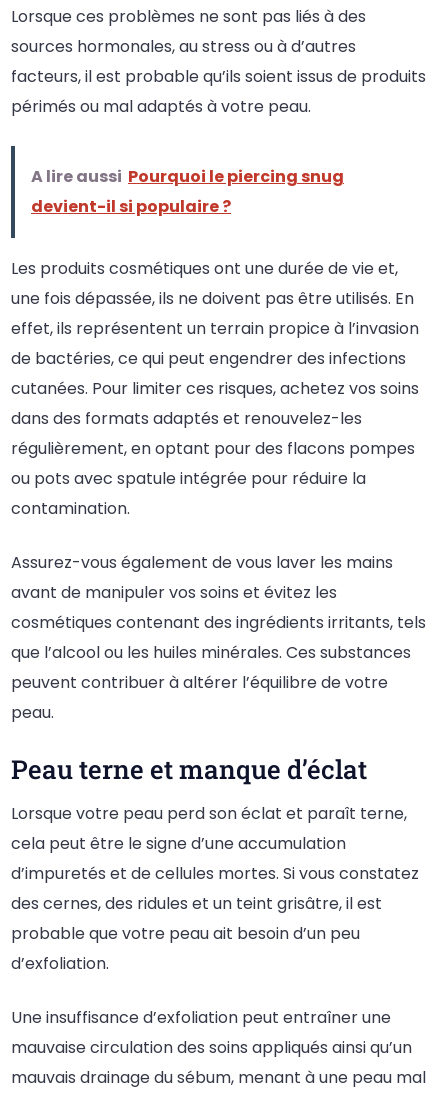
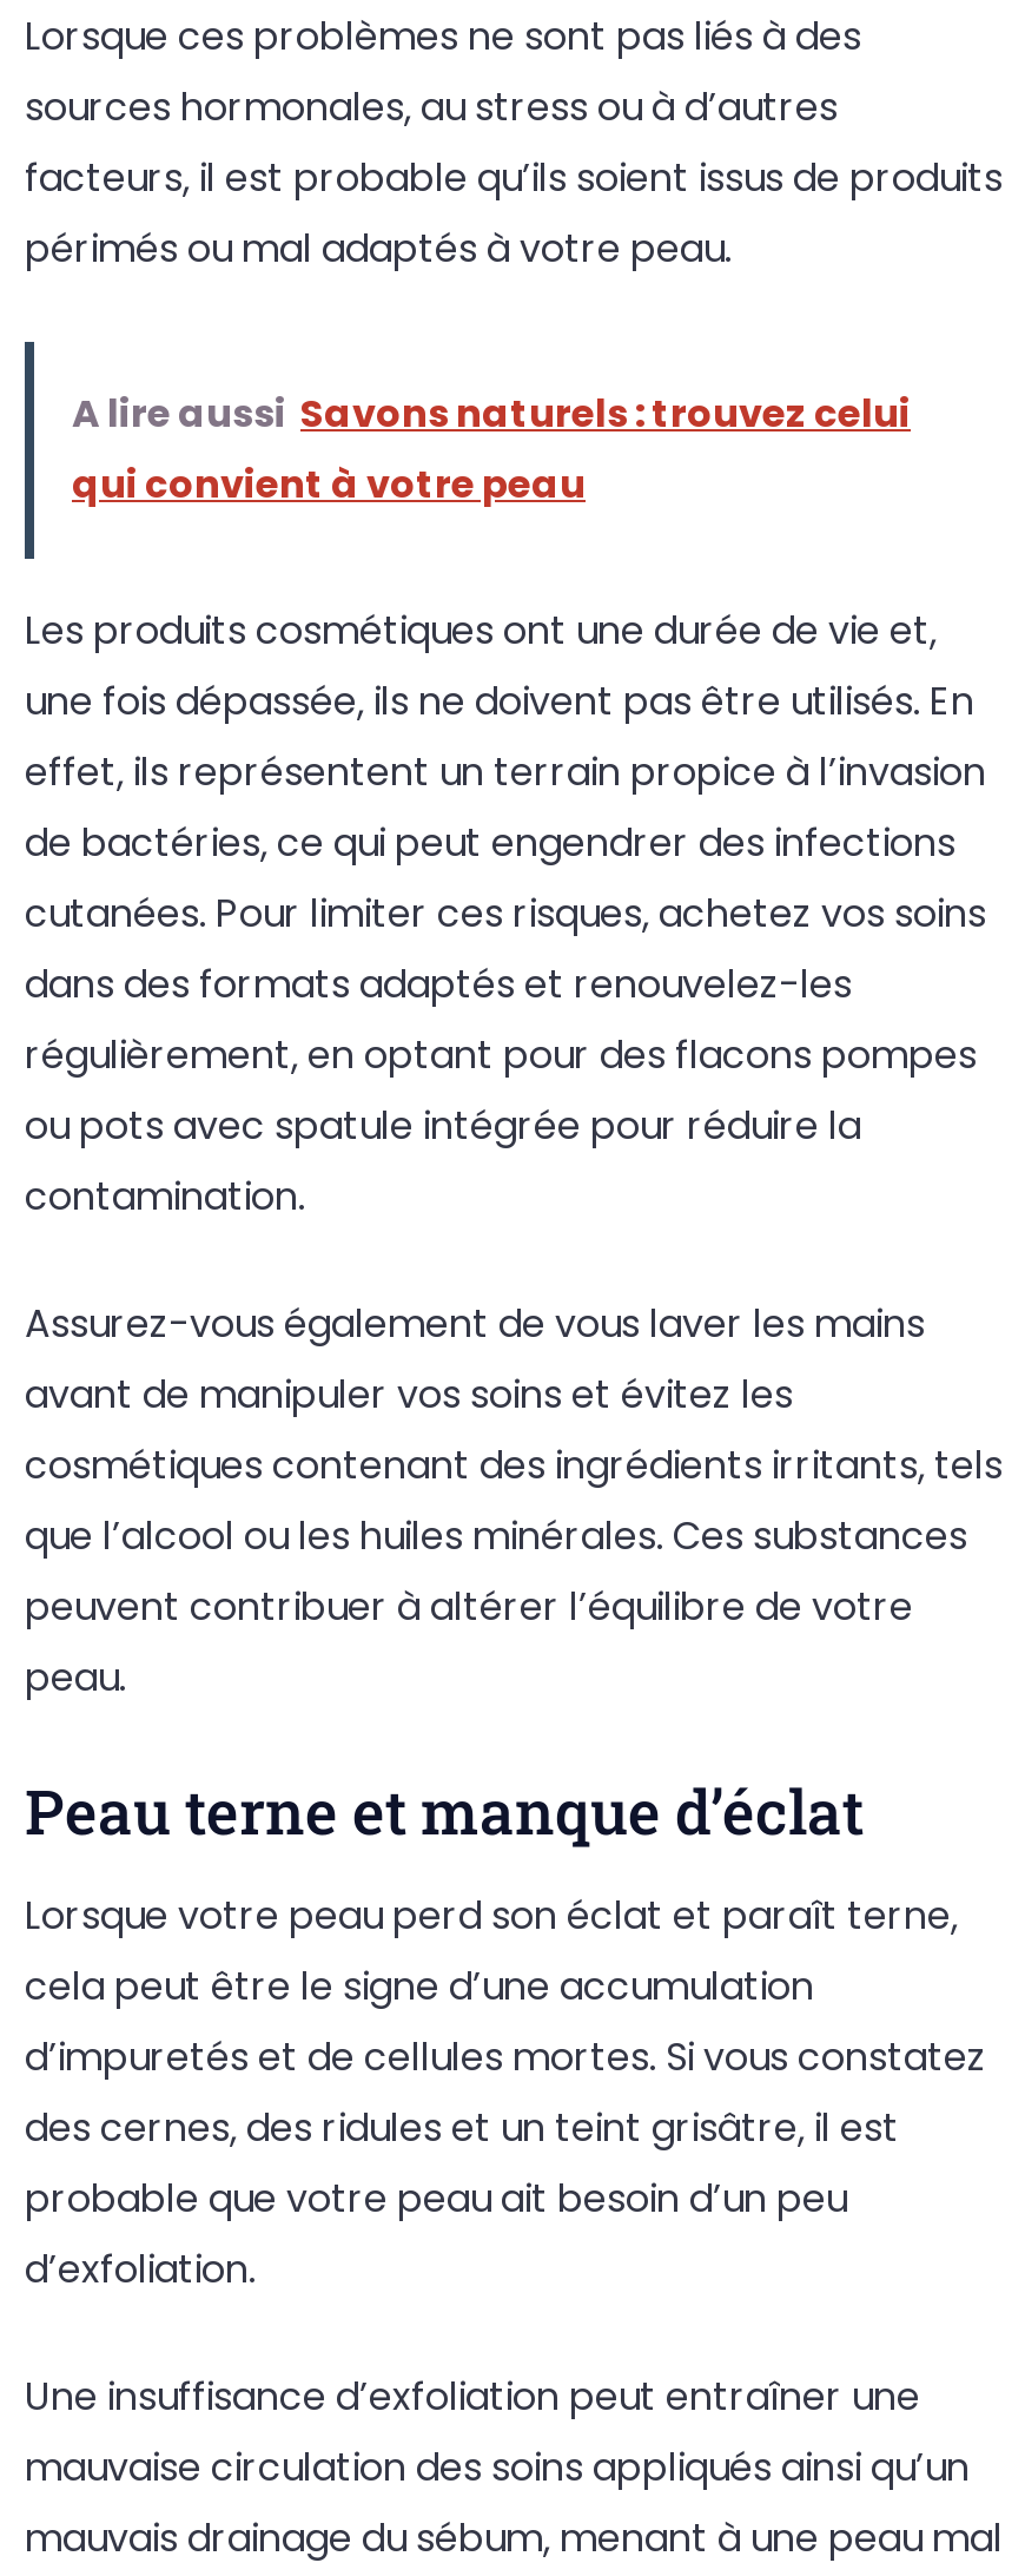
- A lire aussi Pourquoi le piercing snug
- devient-il si populaire ?
+ A lire aussi Savons naturels : trouvez celui
+ qui convient à votre peau
